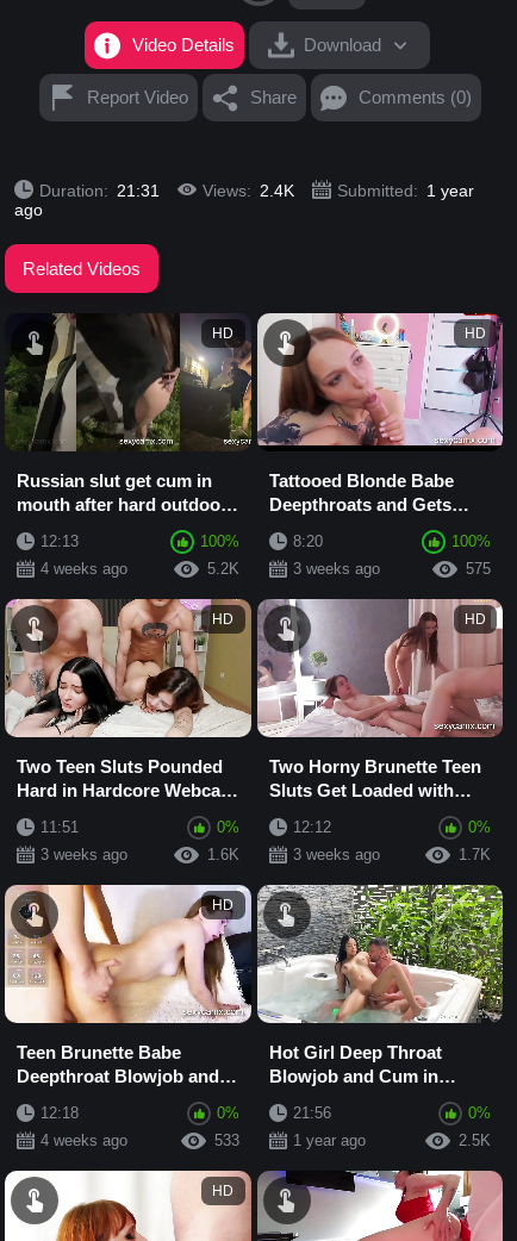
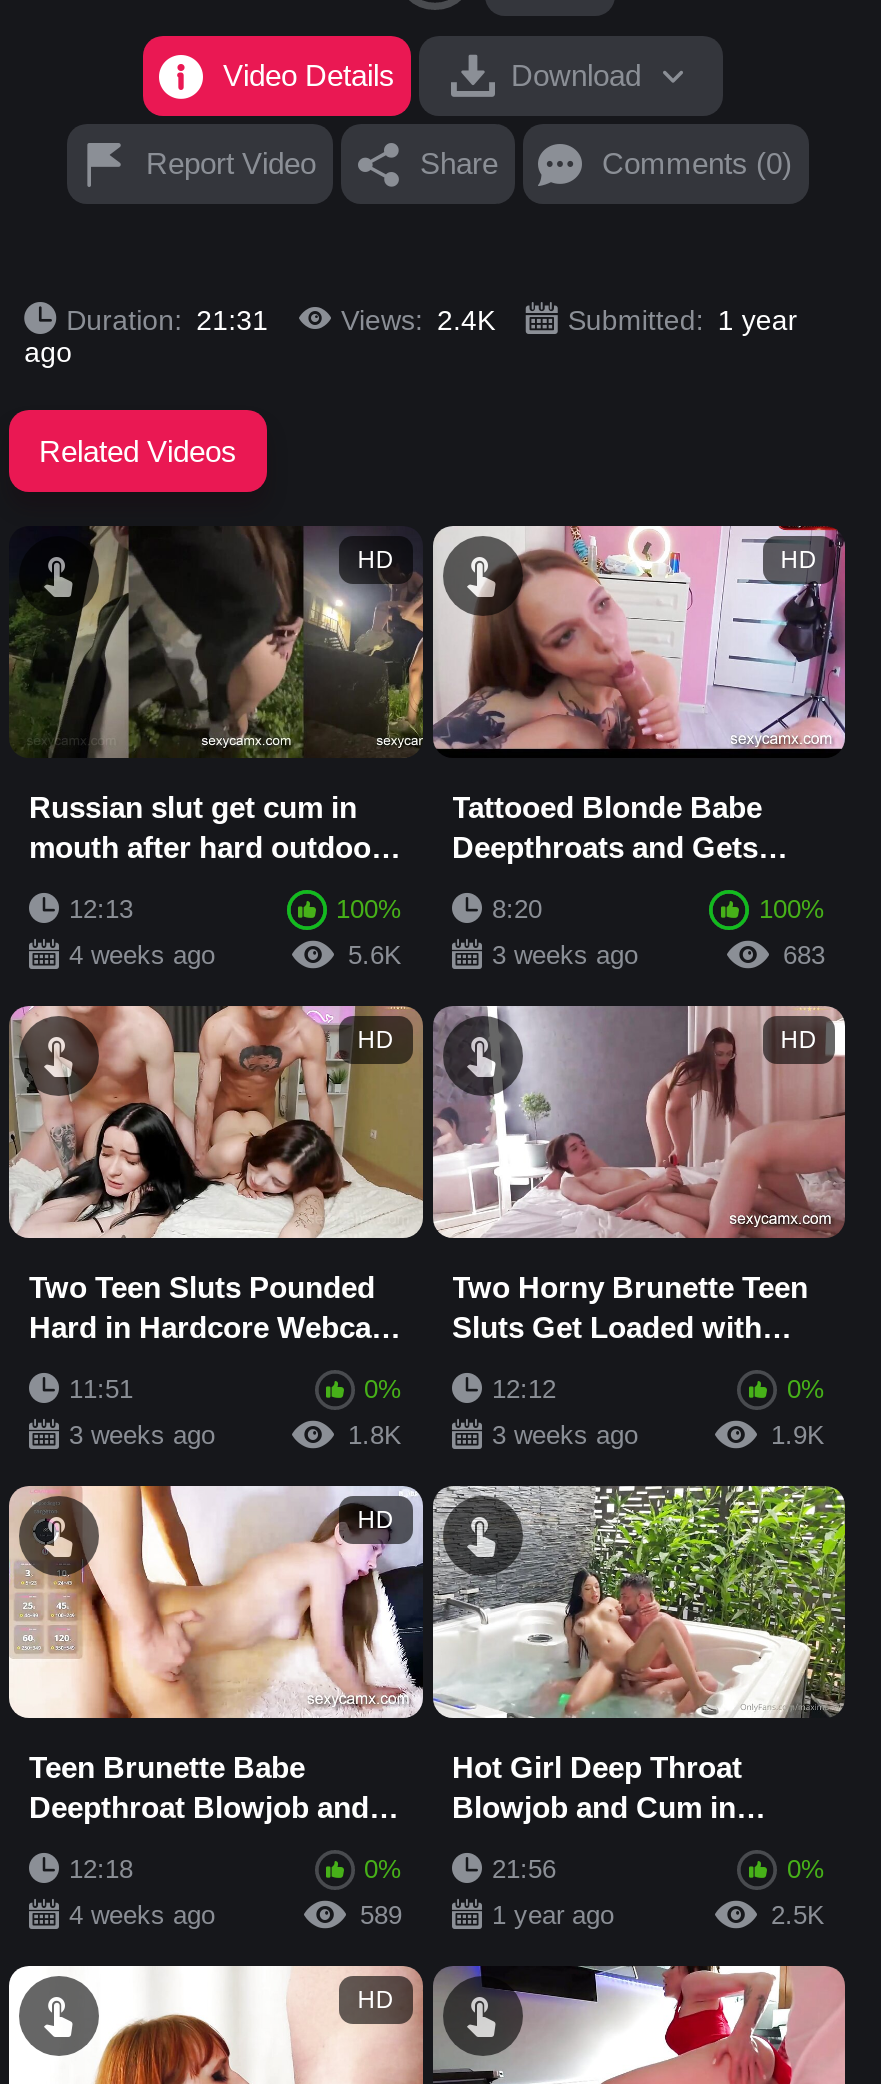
- 5.2K
+ 5.6K

- 575
+ 683

- 1.6K
+ 1.8K

- 1.7K
+ 1.9K

- 533
+ 589
